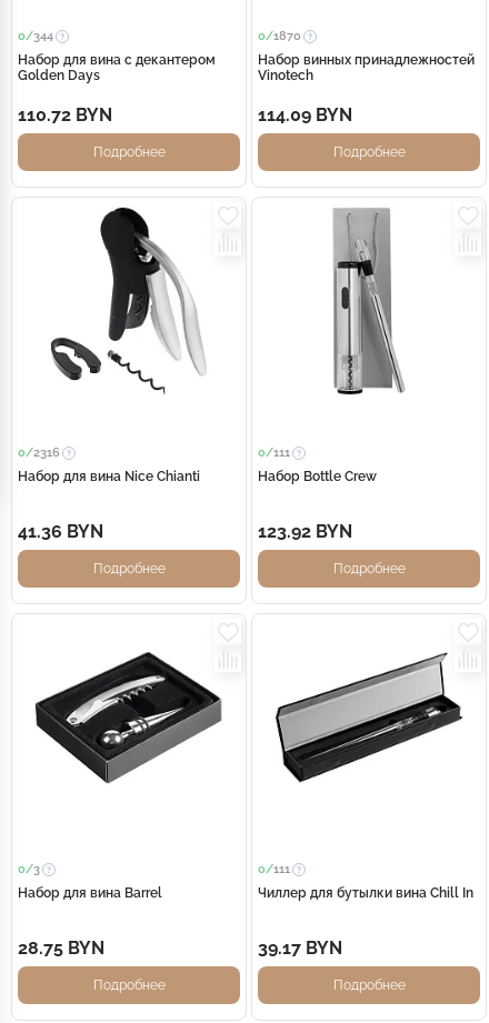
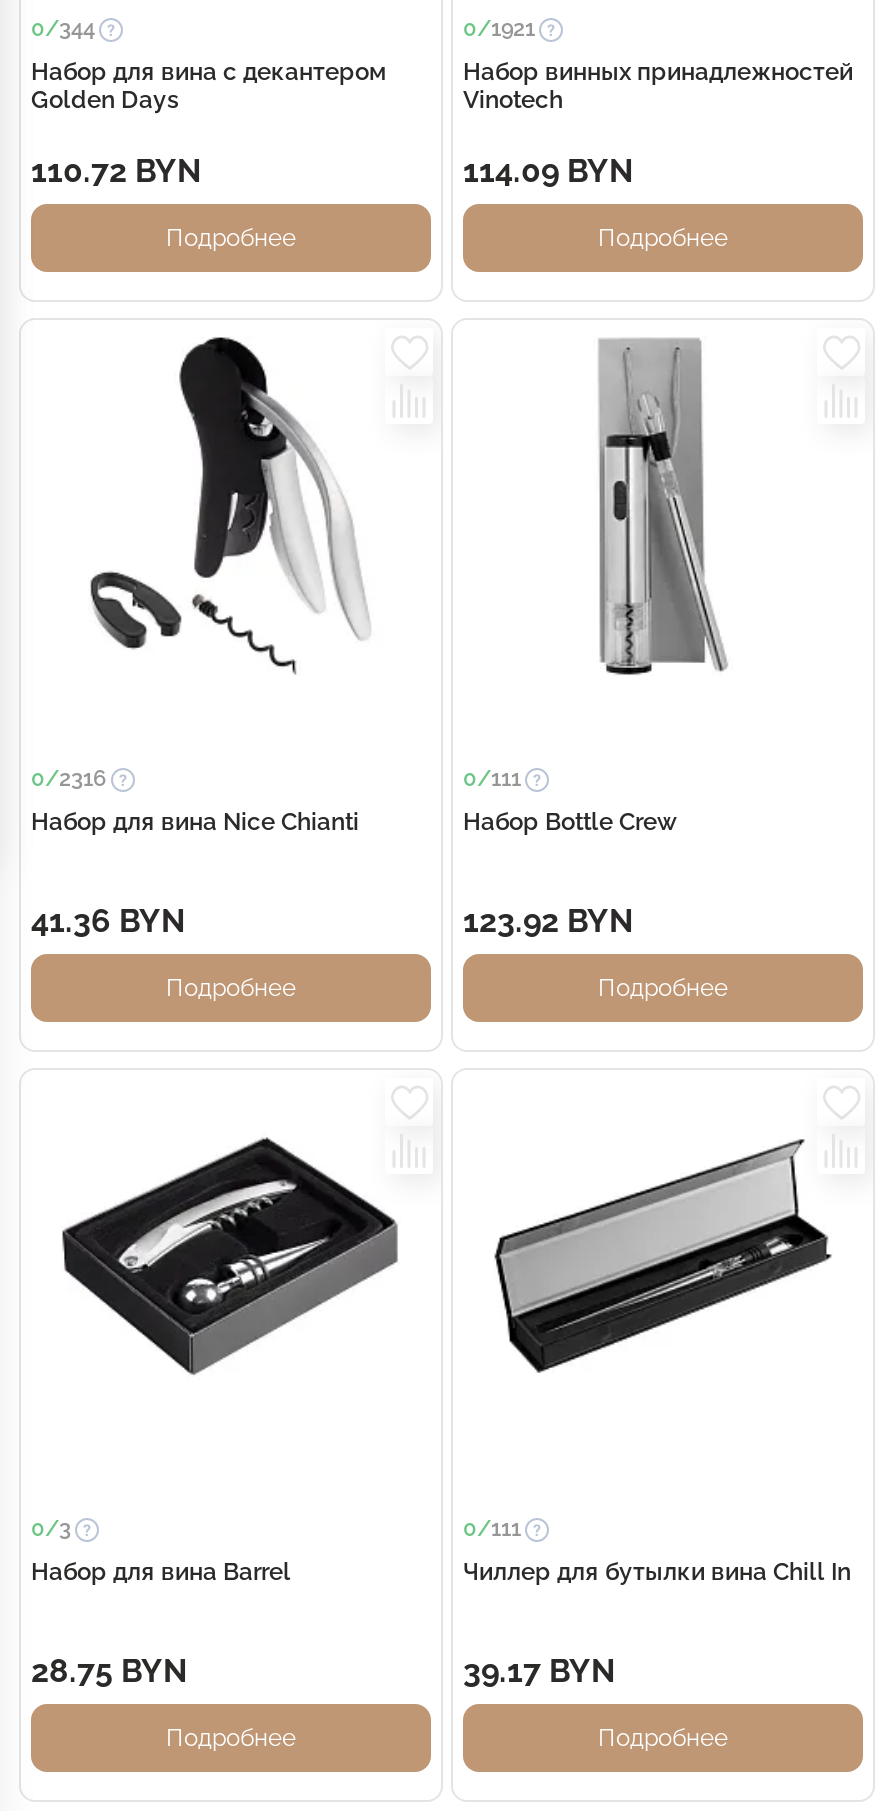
- 0/1870
+ 0/1921
